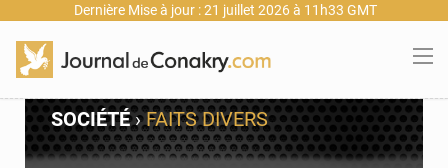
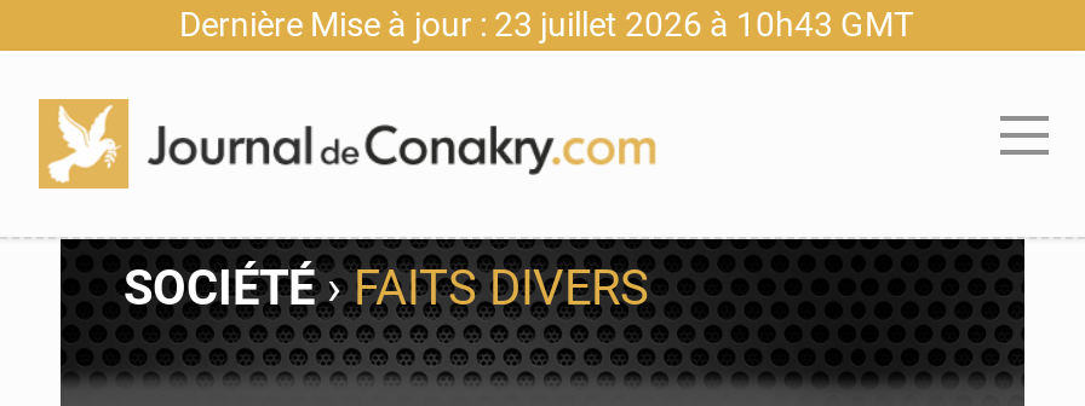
- Dernière Mise à jour : 21 juillet 2026 à 11h33 GMT
+ Dernière Mise à jour : 23 juillet 2026 à 10h43 GMT
